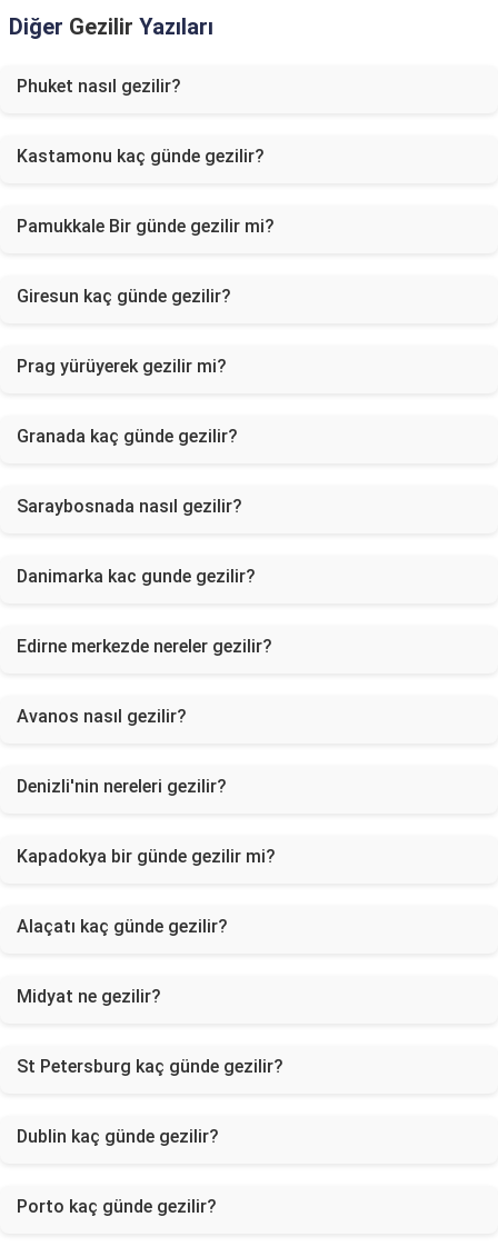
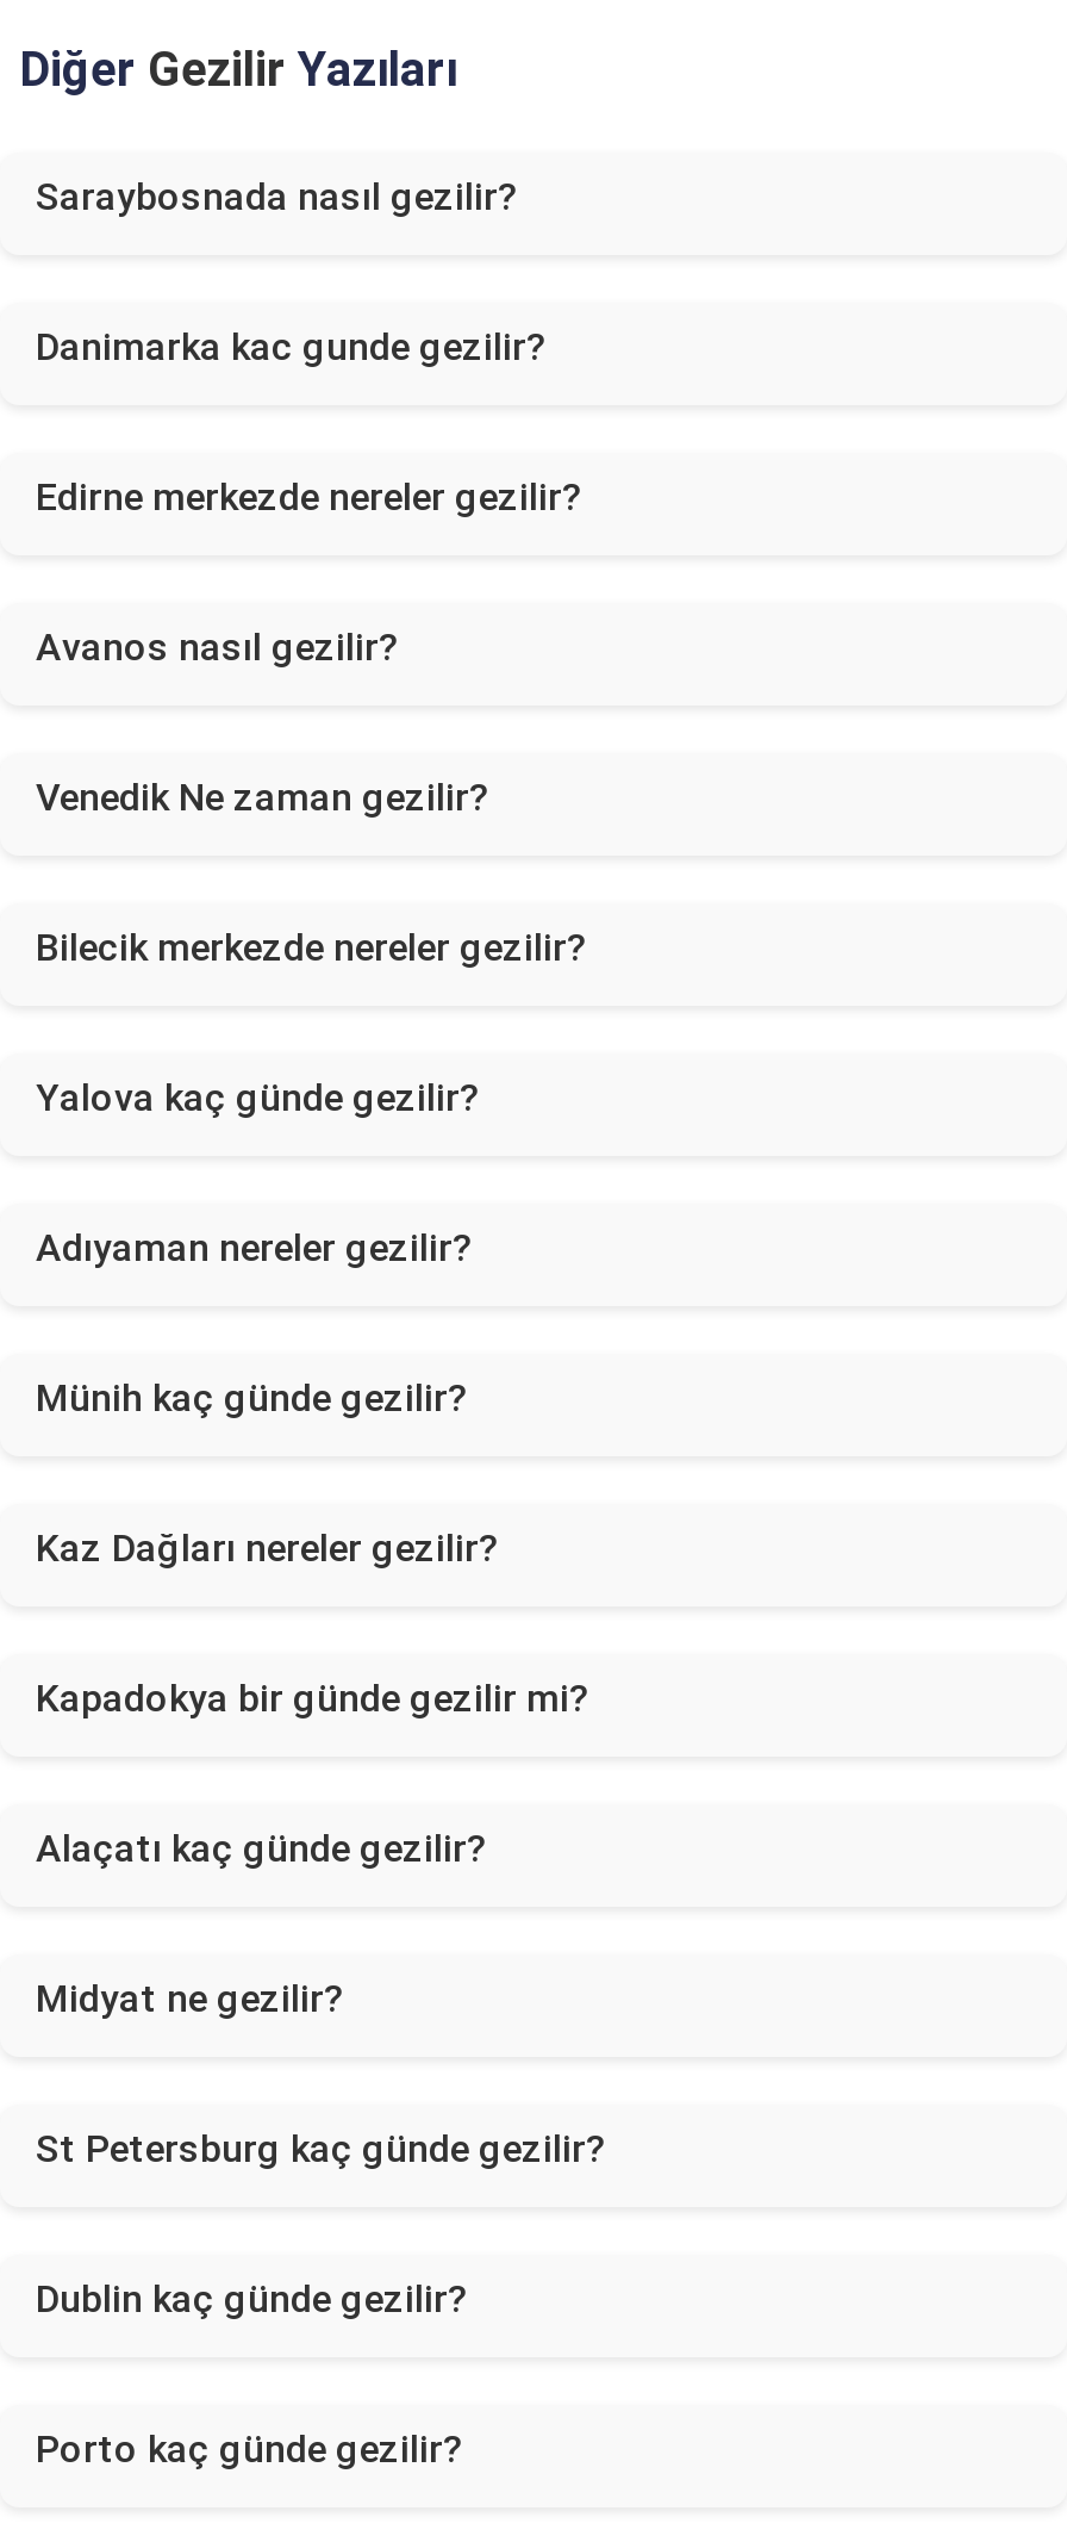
- Phuket nasıl gezilir?
- Kastamonu kaç günde gezilir?
- Pamukkale Bir günde gezilir mi?
- Giresun kaç günde gezilir?
- Prag yürüyerek gezilir mi?
- Granada kaç günde gezilir?

moved up: Saraybosnada nasıl gezilir? | Danimarka kac gunde gezilir? | Edirne merkezde nereler gezilir? | Avanos nasıl gezilir?

- Denizli'nin nereleri gezilir?
+ Venedik Ne zaman gezilir?
+ Bilecik merkezde nereler gezilir?
+ Yalova kaç günde gezilir?
+ Adıyaman nereler gezilir?
+ Münih kaç günde gezilir?
+ Kaz Dağları nereler gezilir?
